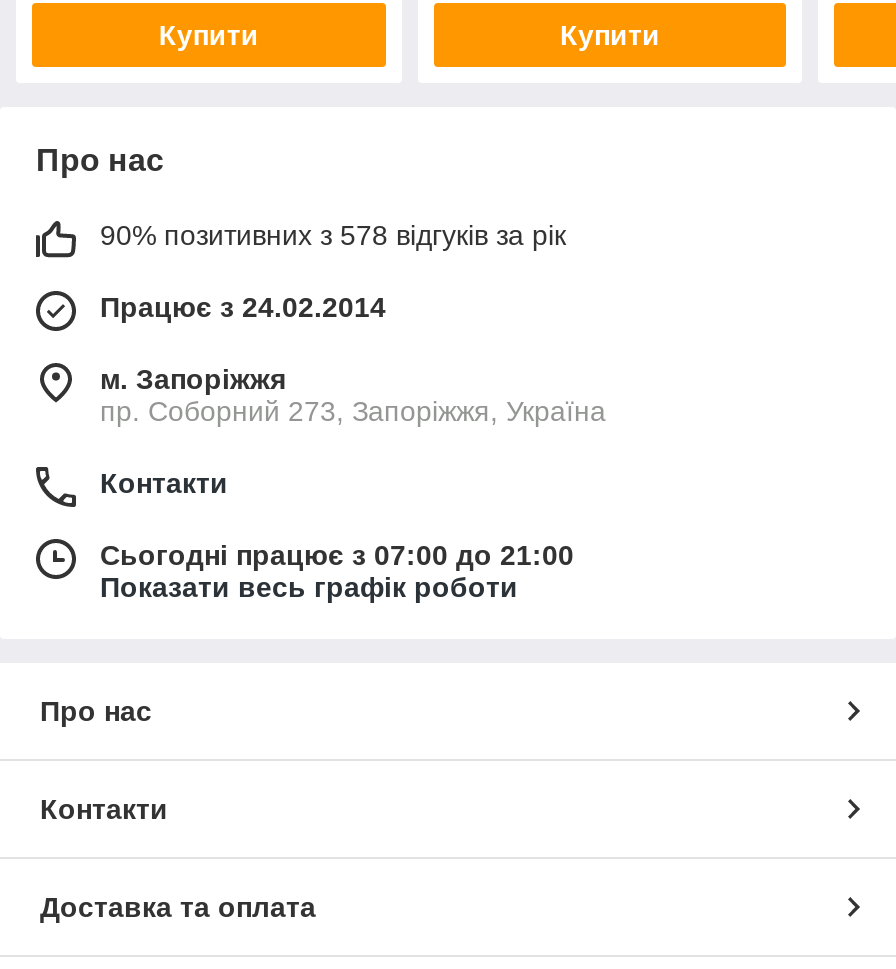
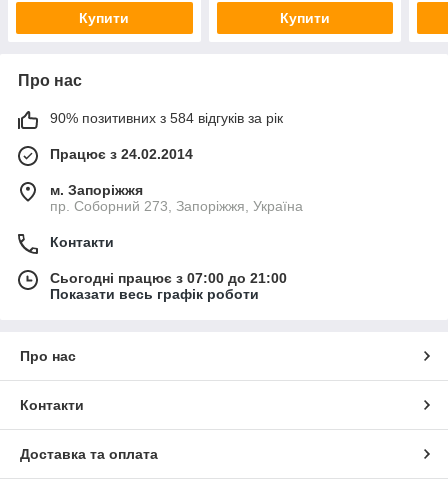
- 90% позитивних з 578 відгуків за рік
+ 90% позитивних з 584 відгуків за рік
